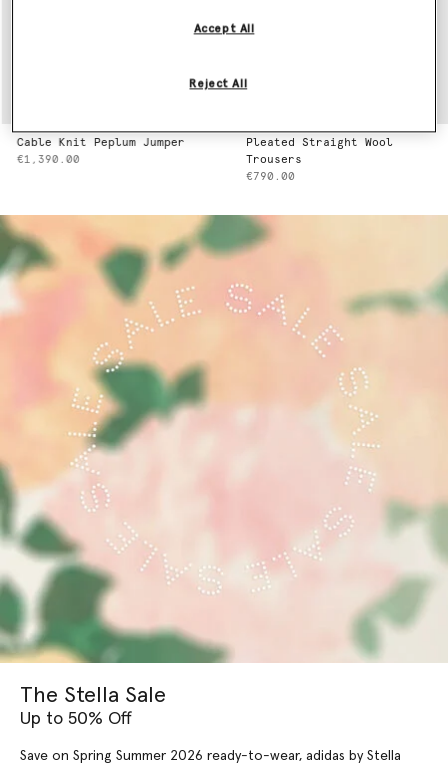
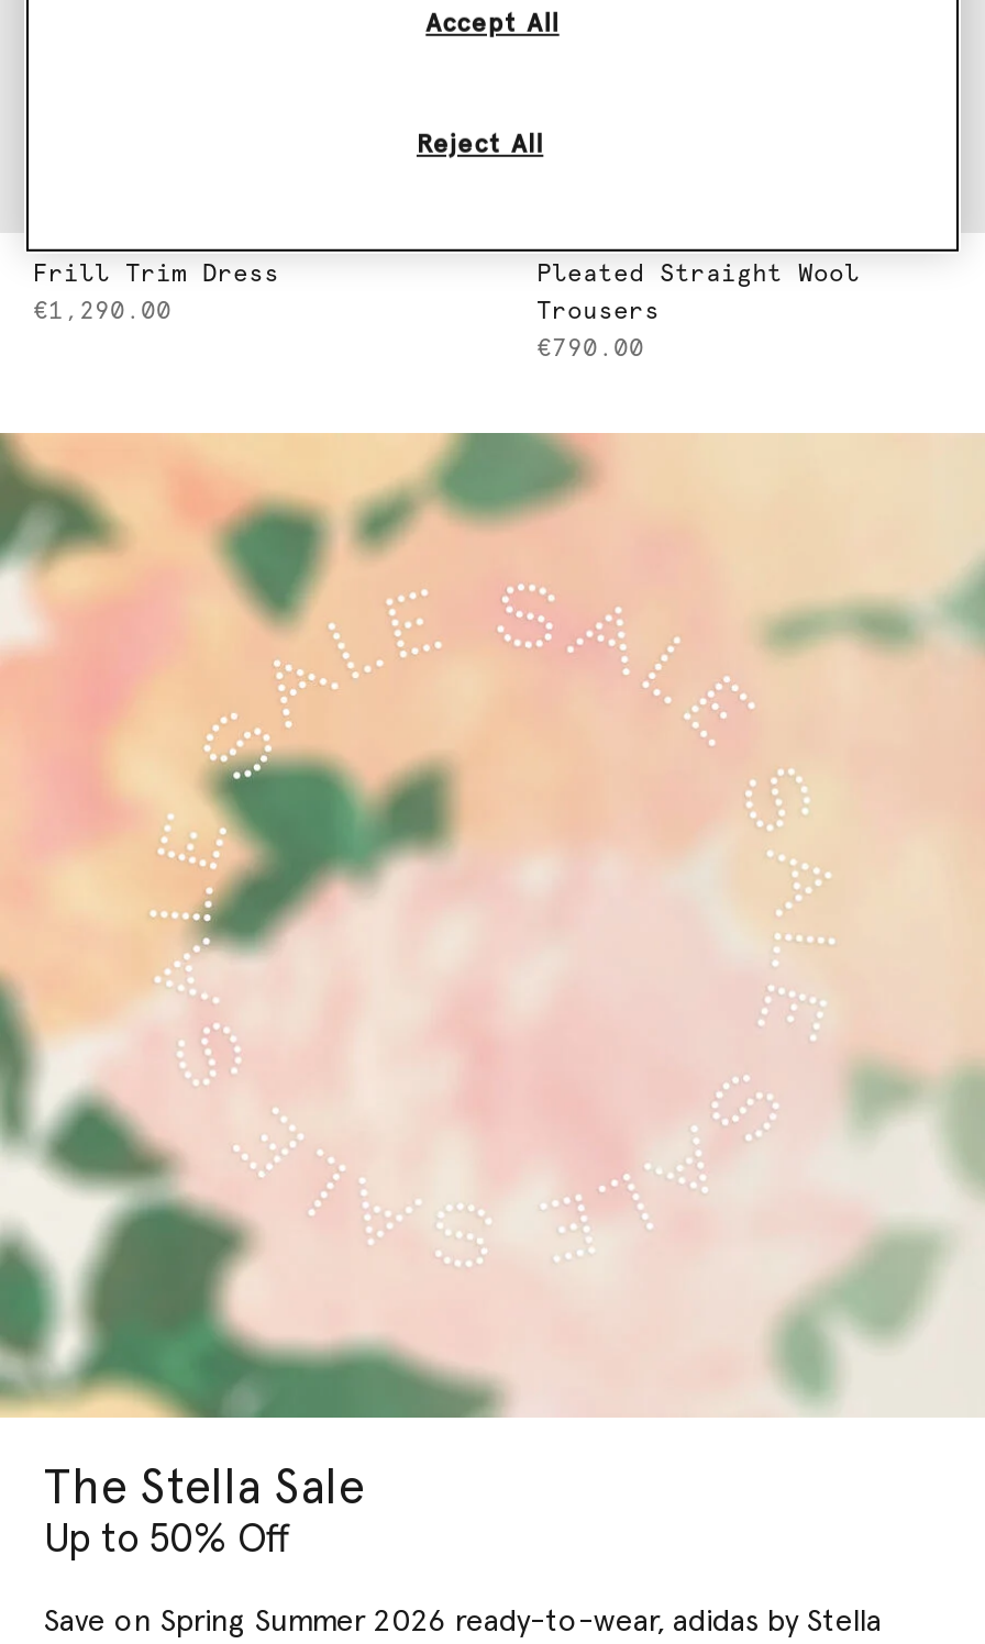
- Cable Knit Peplum Jumper
+ Frill Trim Dress

- €1,390.00
+ €1,290.00
